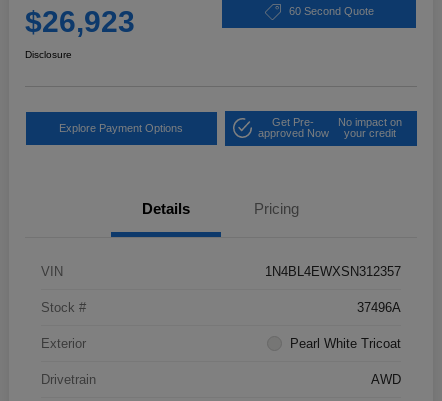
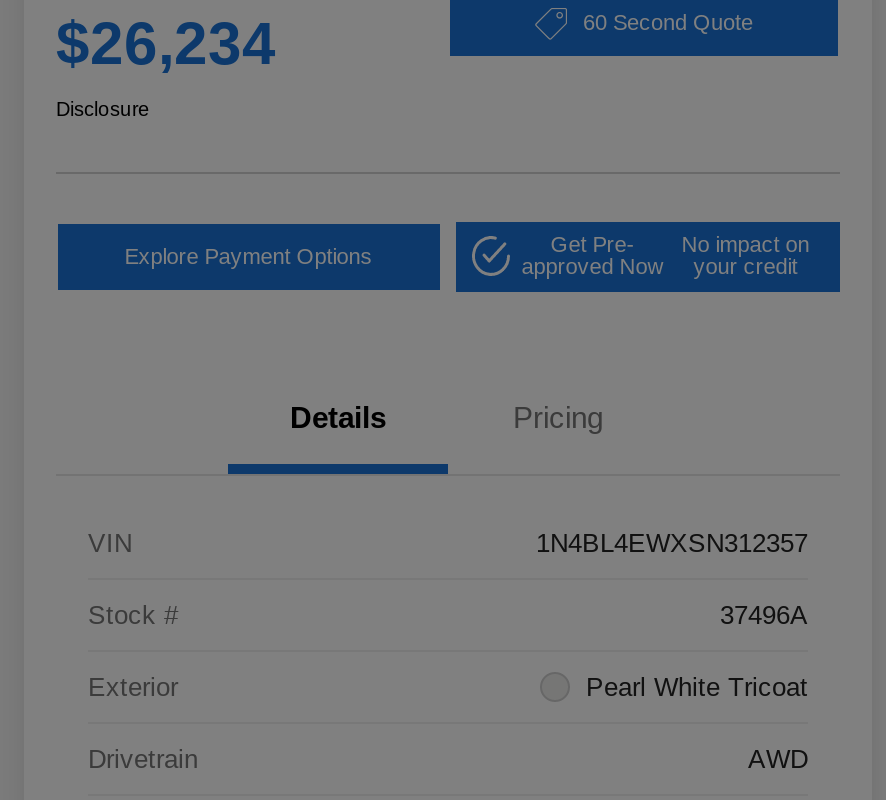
- $26,923
+ $26,234
